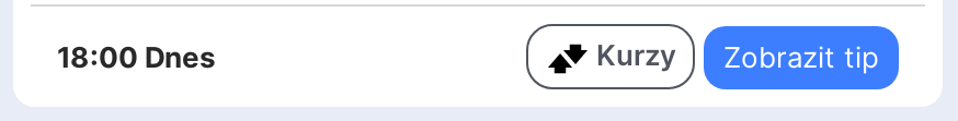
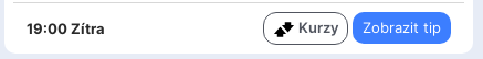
- 18:00 Dnes
+ 19:00 Zítra
